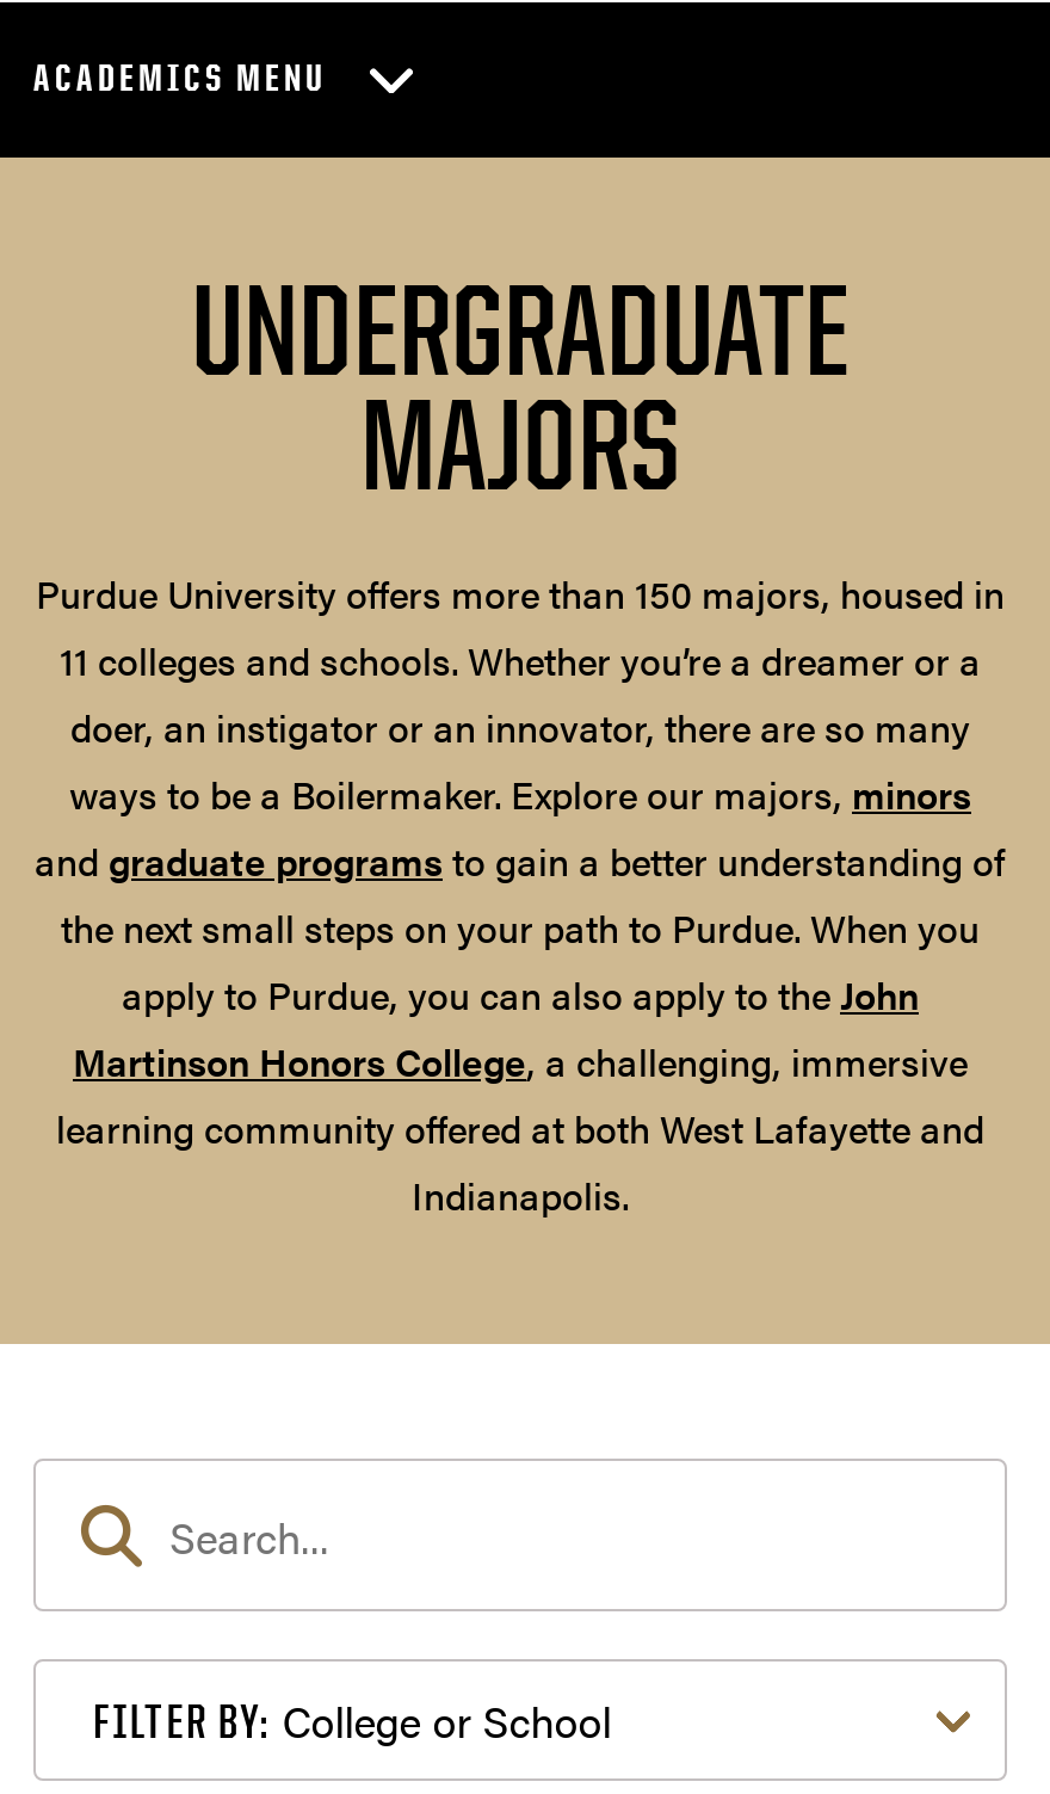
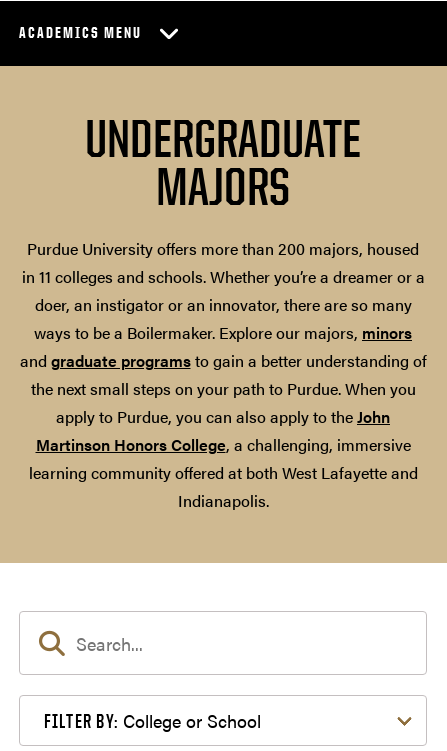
- Purdue University offers more than 150 majors, housed in
- 11 colleges and schools. Whether you’re a dreamer or a
+ Purdue University offers more than 200 majors, housed
+ in 11 colleges and schools. Whether you’re a dreamer or a
